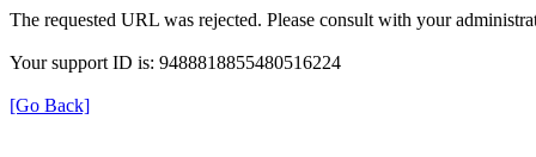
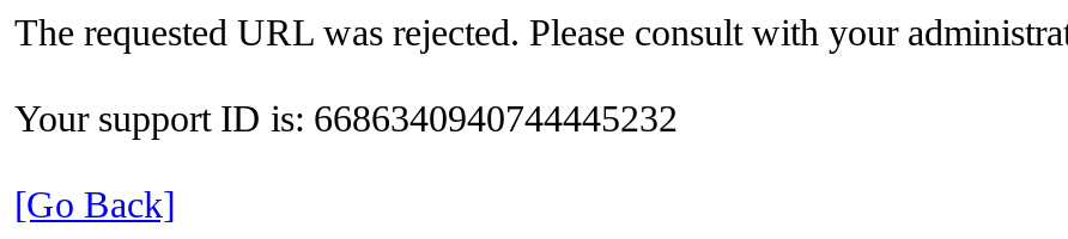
- Your support ID is: 9488818855480516224
+ Your support ID is: 6686340940744445232
